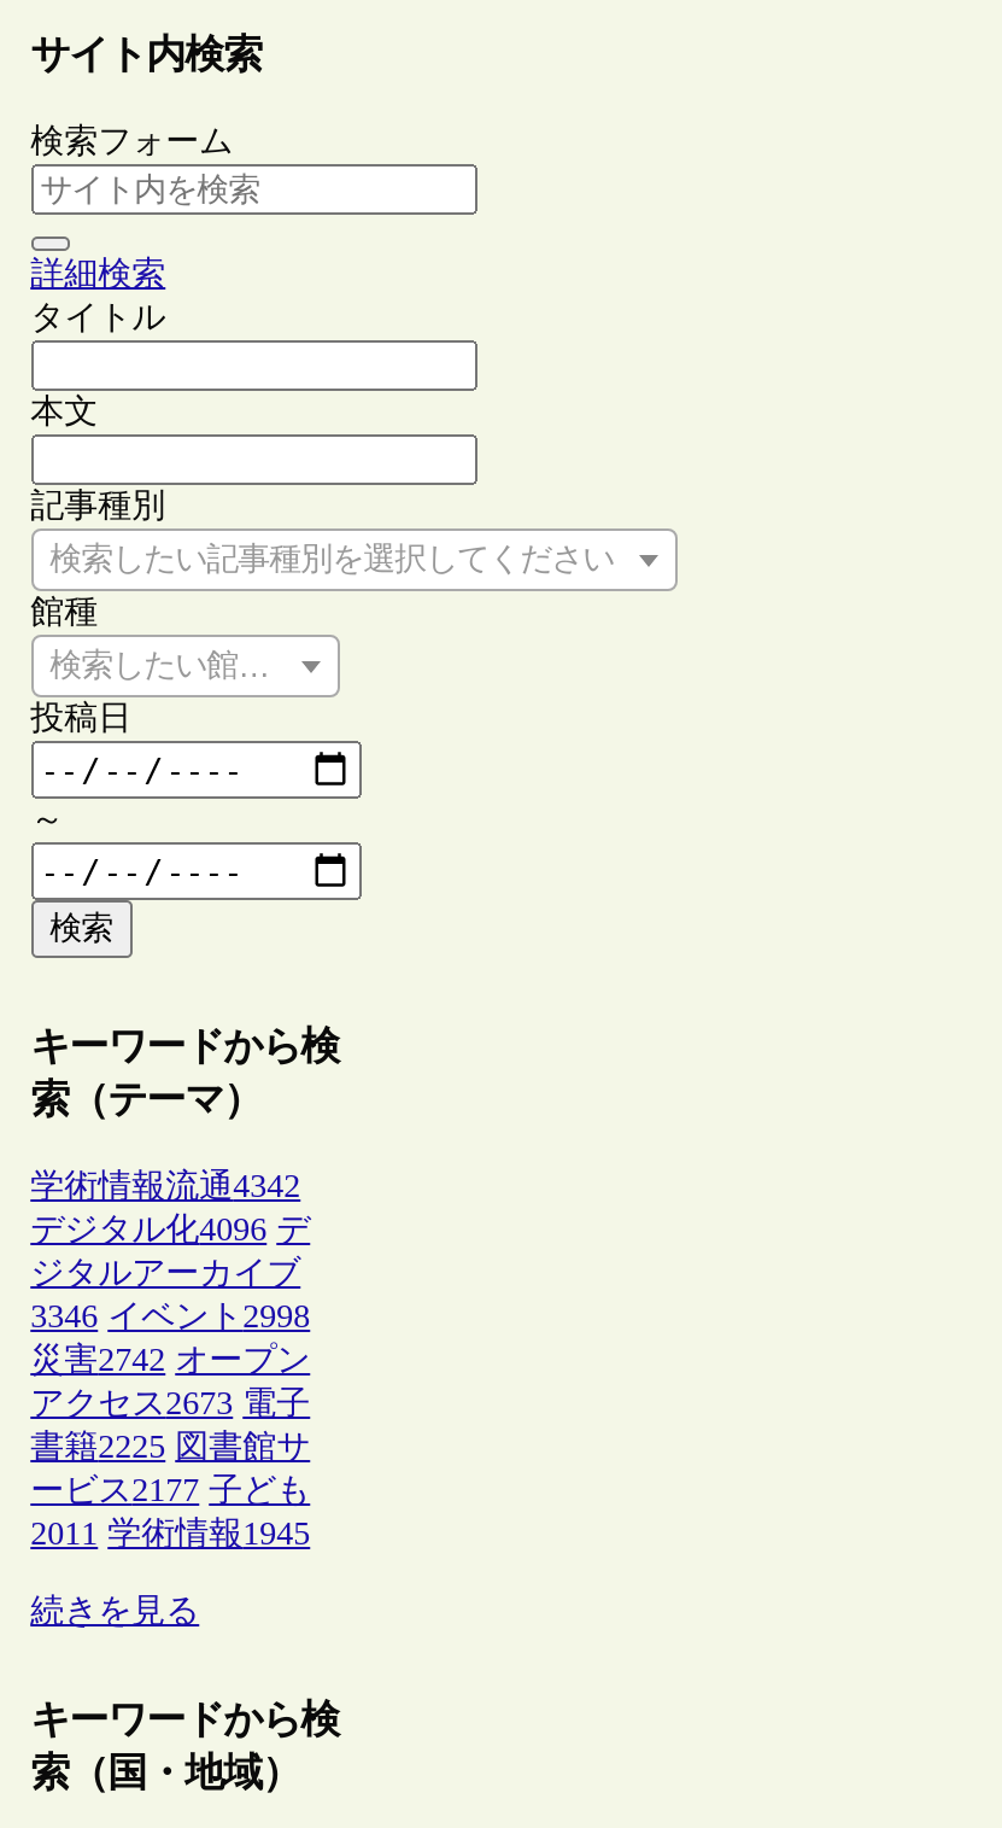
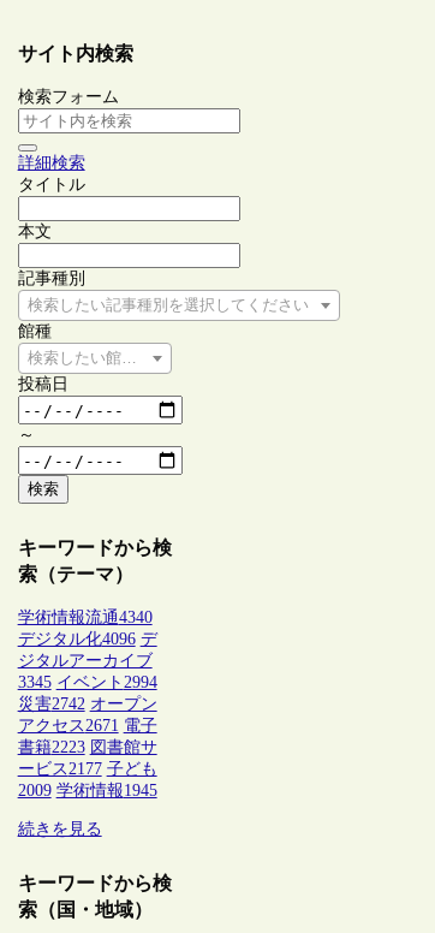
- 学術情報流通4342
+ 学術情報流通4340

- 3346 イベント2998
+ 3345 イベント2994

- アクセス2673 電子
+ アクセス2671 電子

- 書籍2225 図書館サ
+ 書籍2223 図書館サ

- 2011 学術情報1945
+ 2009 学術情報1945
